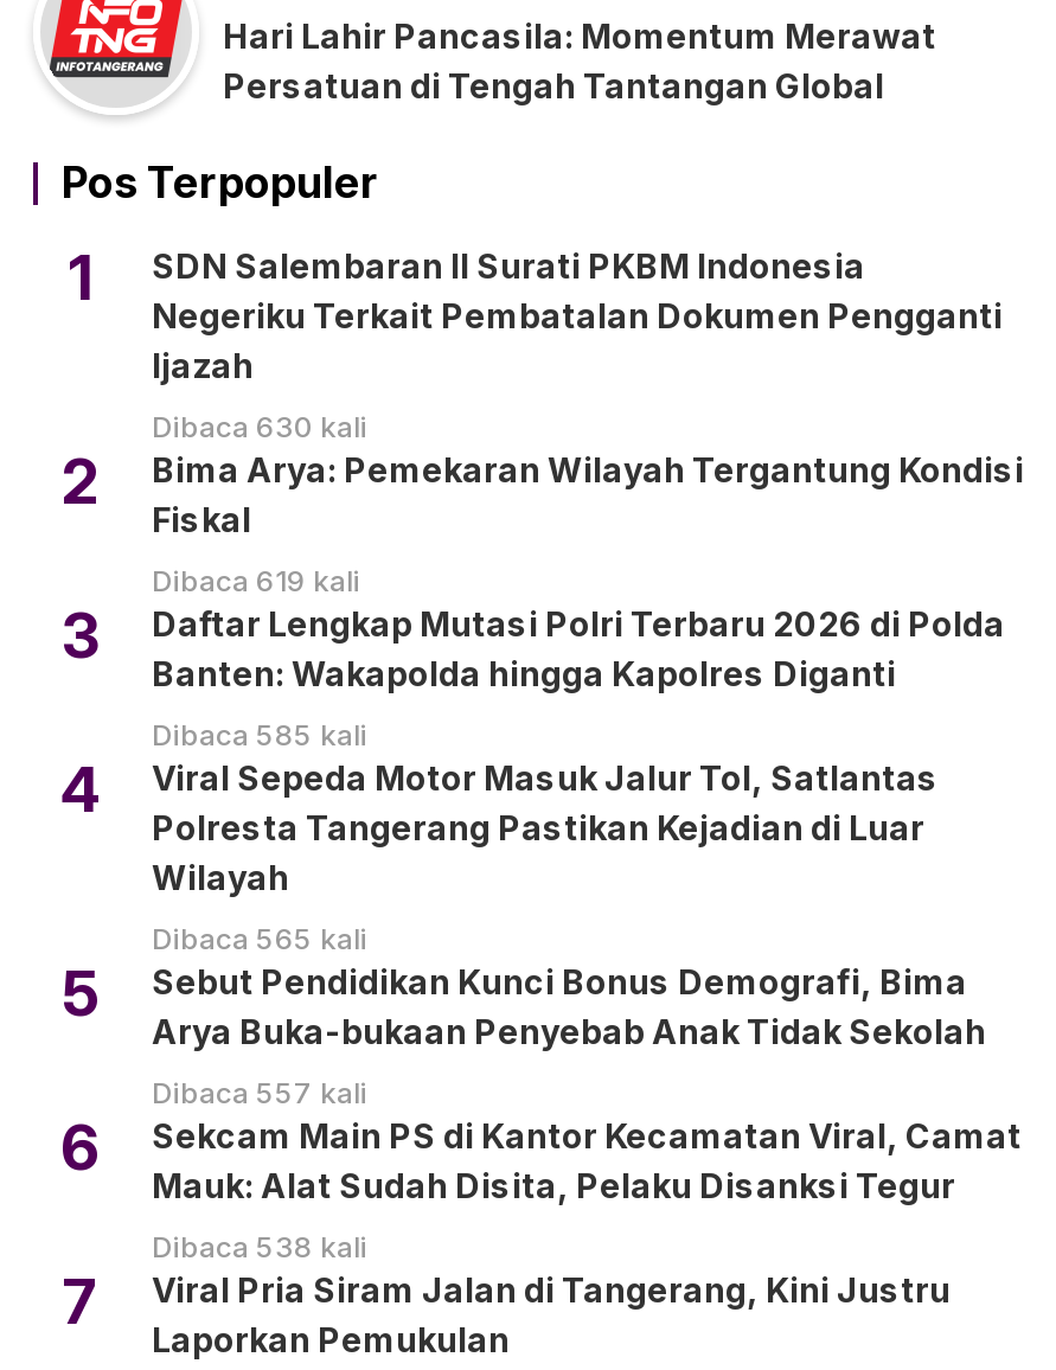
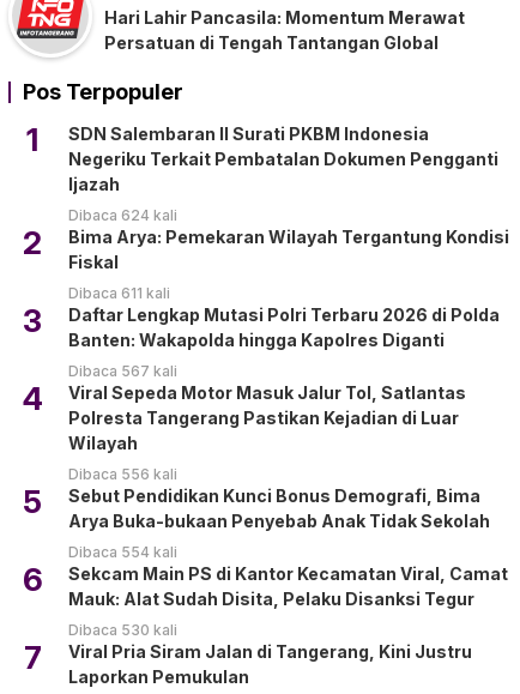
- Dibaca 630 kali
+ Dibaca 624 kali

- Dibaca 619 kali
+ Dibaca 611 kali

- Dibaca 585 kali
+ Dibaca 567 kali

- Dibaca 565 kali
+ Dibaca 556 kali

- Dibaca 557 kali
+ Dibaca 554 kali

- Dibaca 538 kali
+ Dibaca 530 kali
